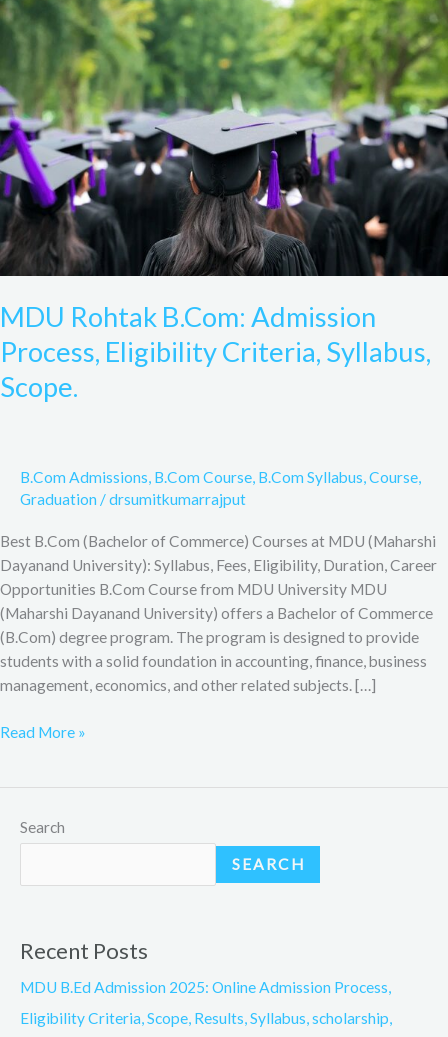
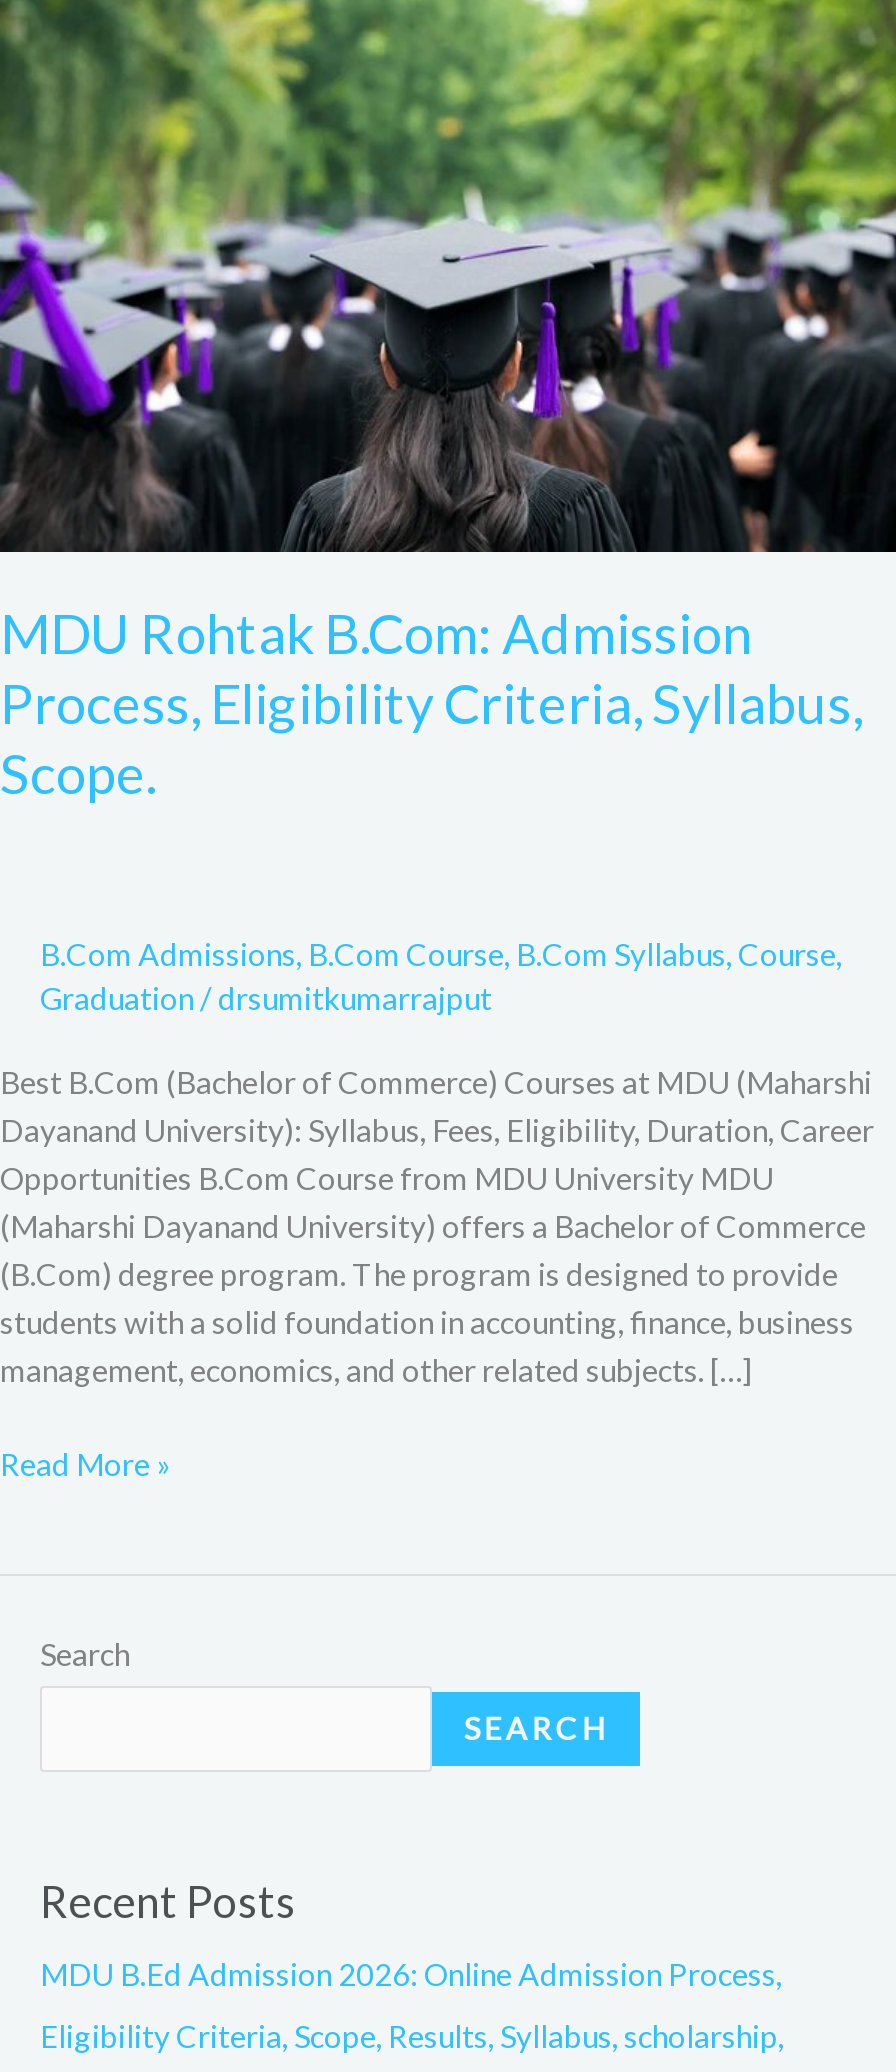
- MDU B.Ed Admission 2025: Online Admission Process,
+ MDU B.Ed Admission 2026: Online Admission Process,
